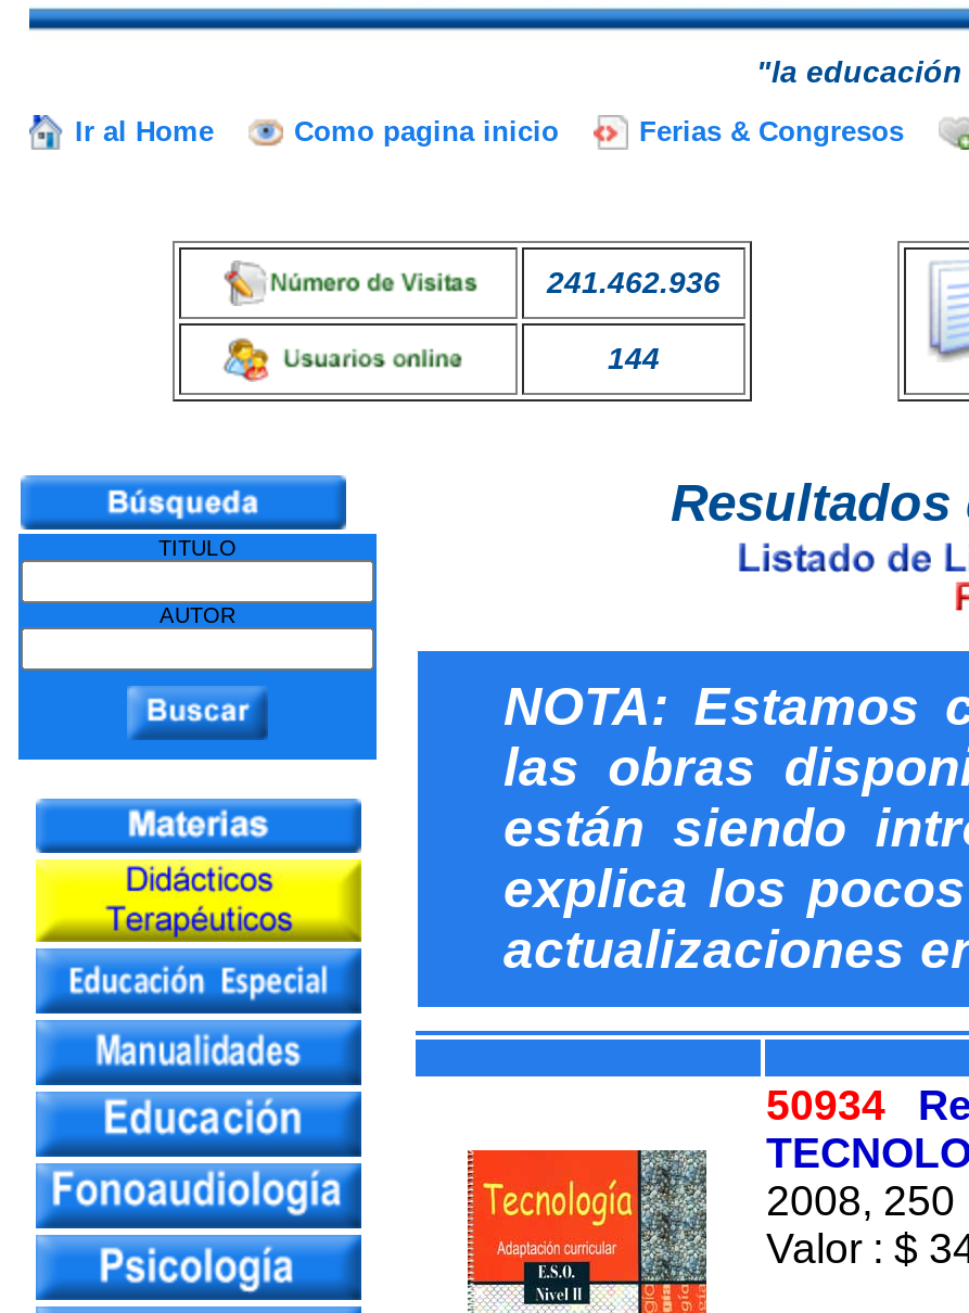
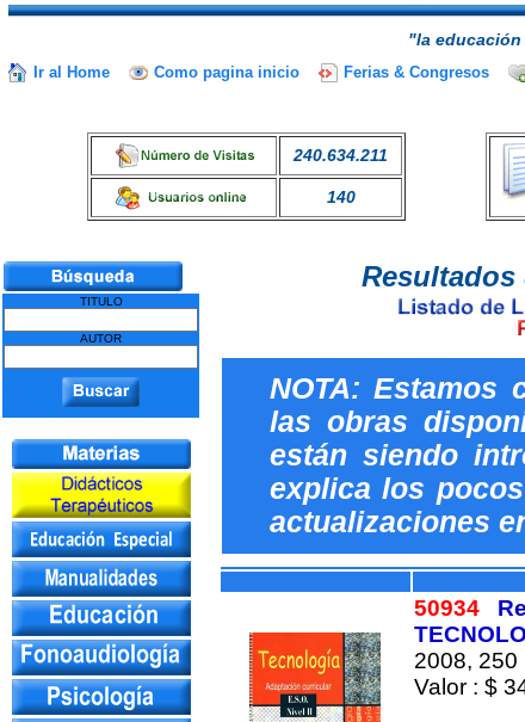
- 241.462.936
+ 240.634.211

- 144
+ 140
